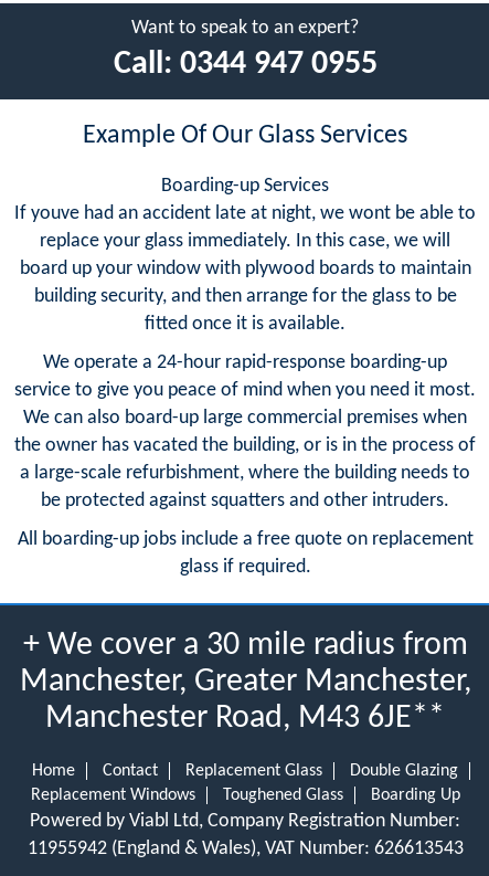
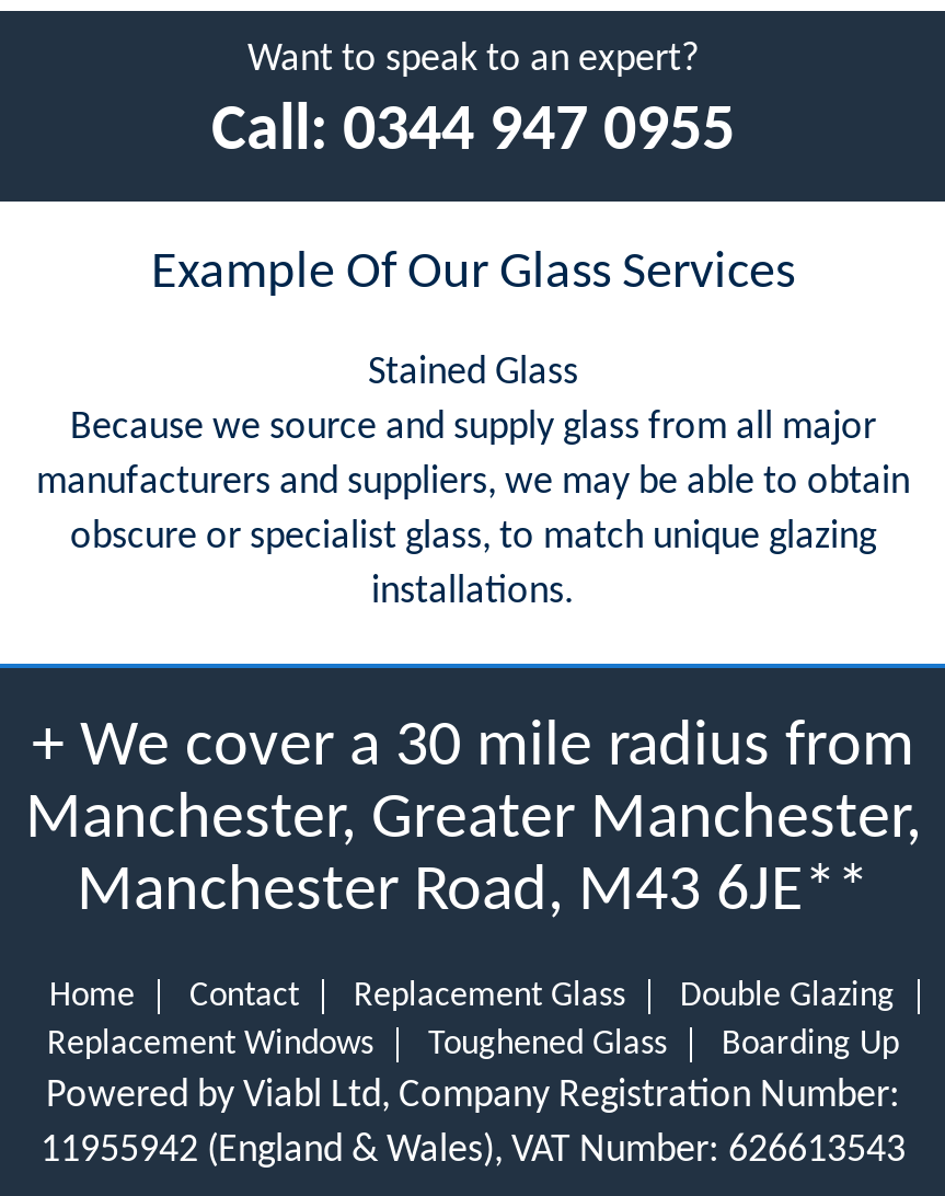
- Boarding-up Services
- If youve had an accident late at night, we wont be able to
- replace your glass immediately. In this case, we will
- board up your window with plywood boards to maintain
- building security, and then arrange for the glass to be
- fitted once it is available.
- We operate a 24-hour rapid-response boarding-up
- service to give you peace of mind when you need it most.
- We can also board-up large commercial premises when
- the owner has vacated the building, or is in the process of
- a large-scale refurbishment, where the building needs to
- be protected against squatters and other intruders.
- All boarding-up jobs include a free quote on replacement
- glass if required.
+ Stained Glass
+ Because we source and supply glass from all major
+ manufacturers and suppliers, we may be able to obtain
+ obscure or specialist glass, to match unique glazing
+ installations.
